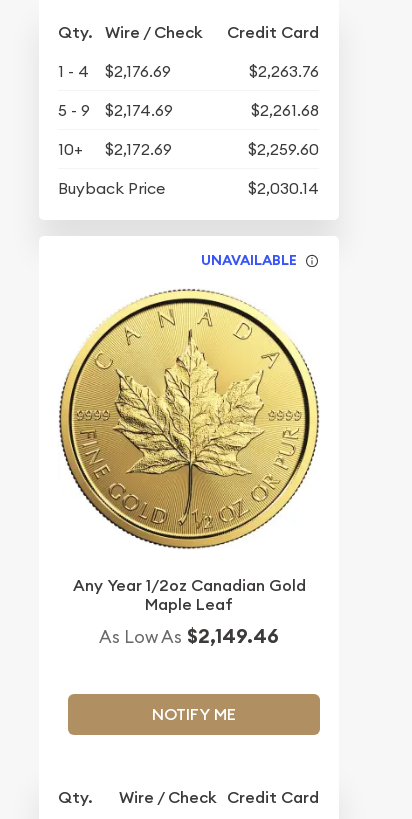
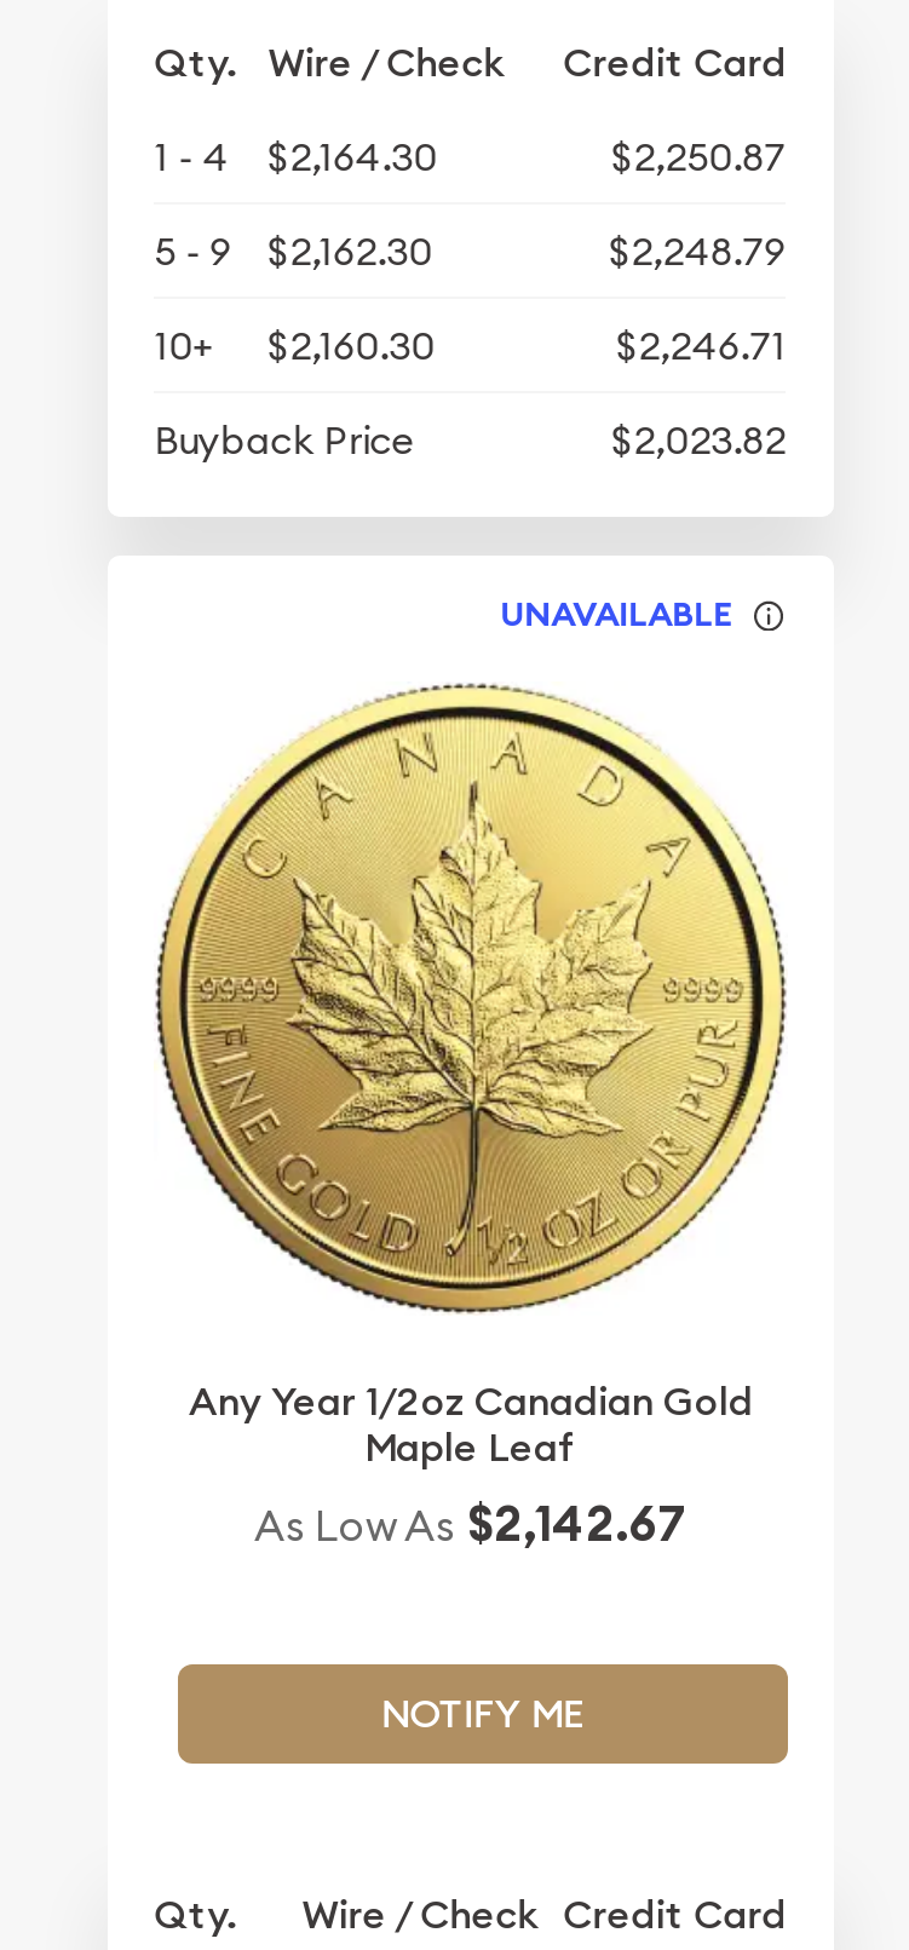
- 1 - 4 $2,176.69
+ 1 - 4 $2,164.30

- $2,263.76
+ $2,250.87

- 5 - 9 $2,174.69
+ 5 - 9 $2,162.30

- $2,261.68
+ $2,248.79

- 10+ $2,172.69
+ 10+ $2,160.30

- $2,259.60
+ $2,246.71

- $2,030.14
+ $2,023.82

- As Low As $2,149.46
+ As Low As $2,142.67
